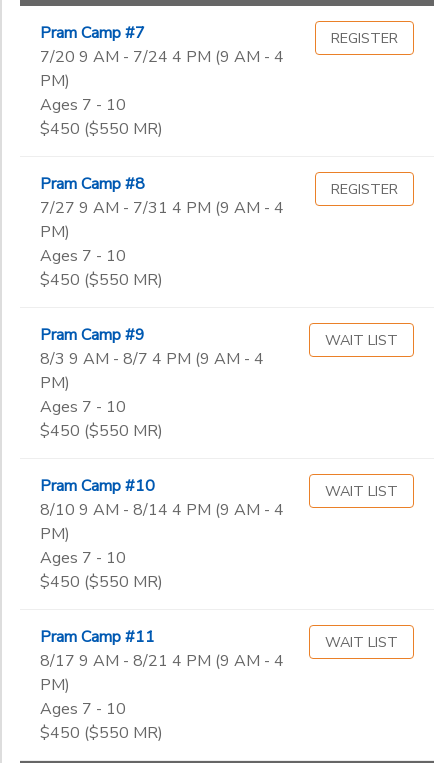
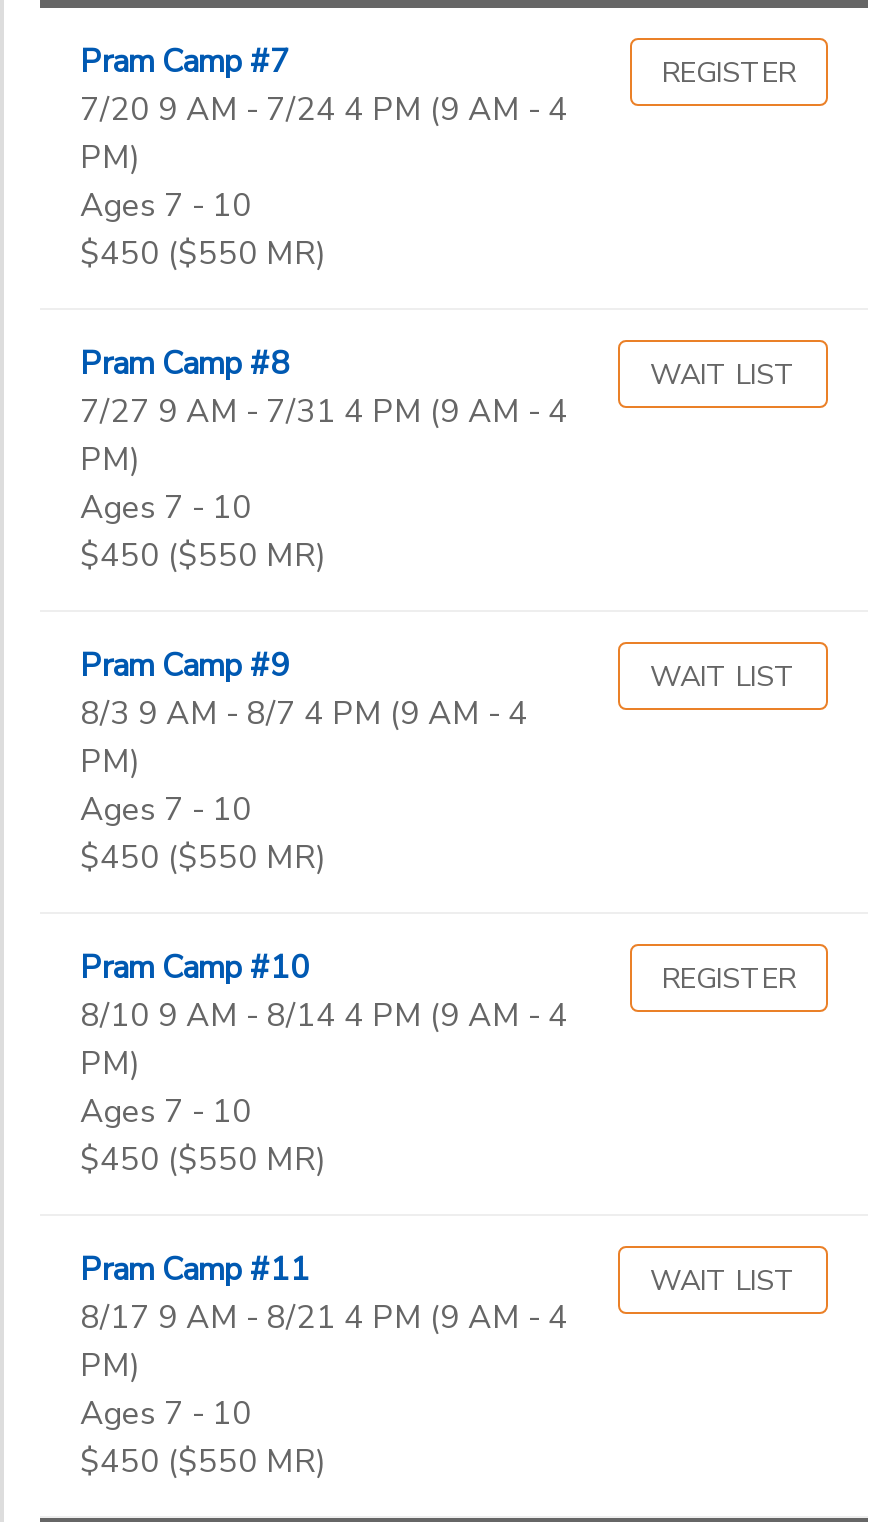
- REGISTER
+ WAIT LIST

- WAIT LIST
+ REGISTER
